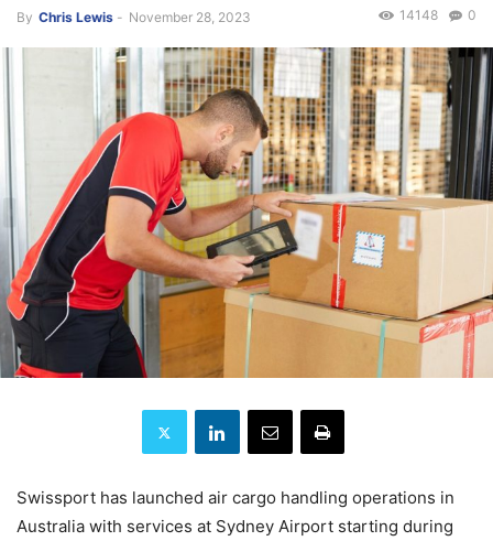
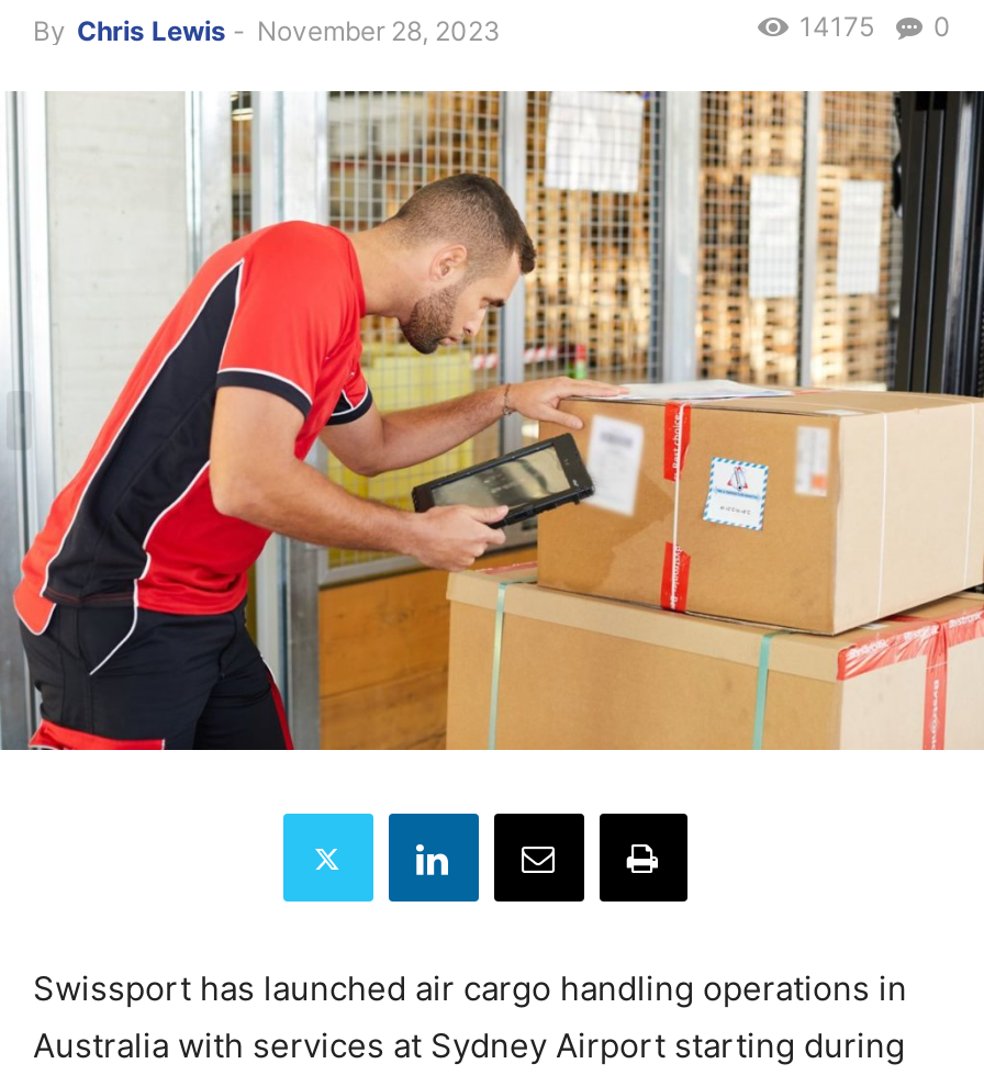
- 14148 0
+ 14175 0
